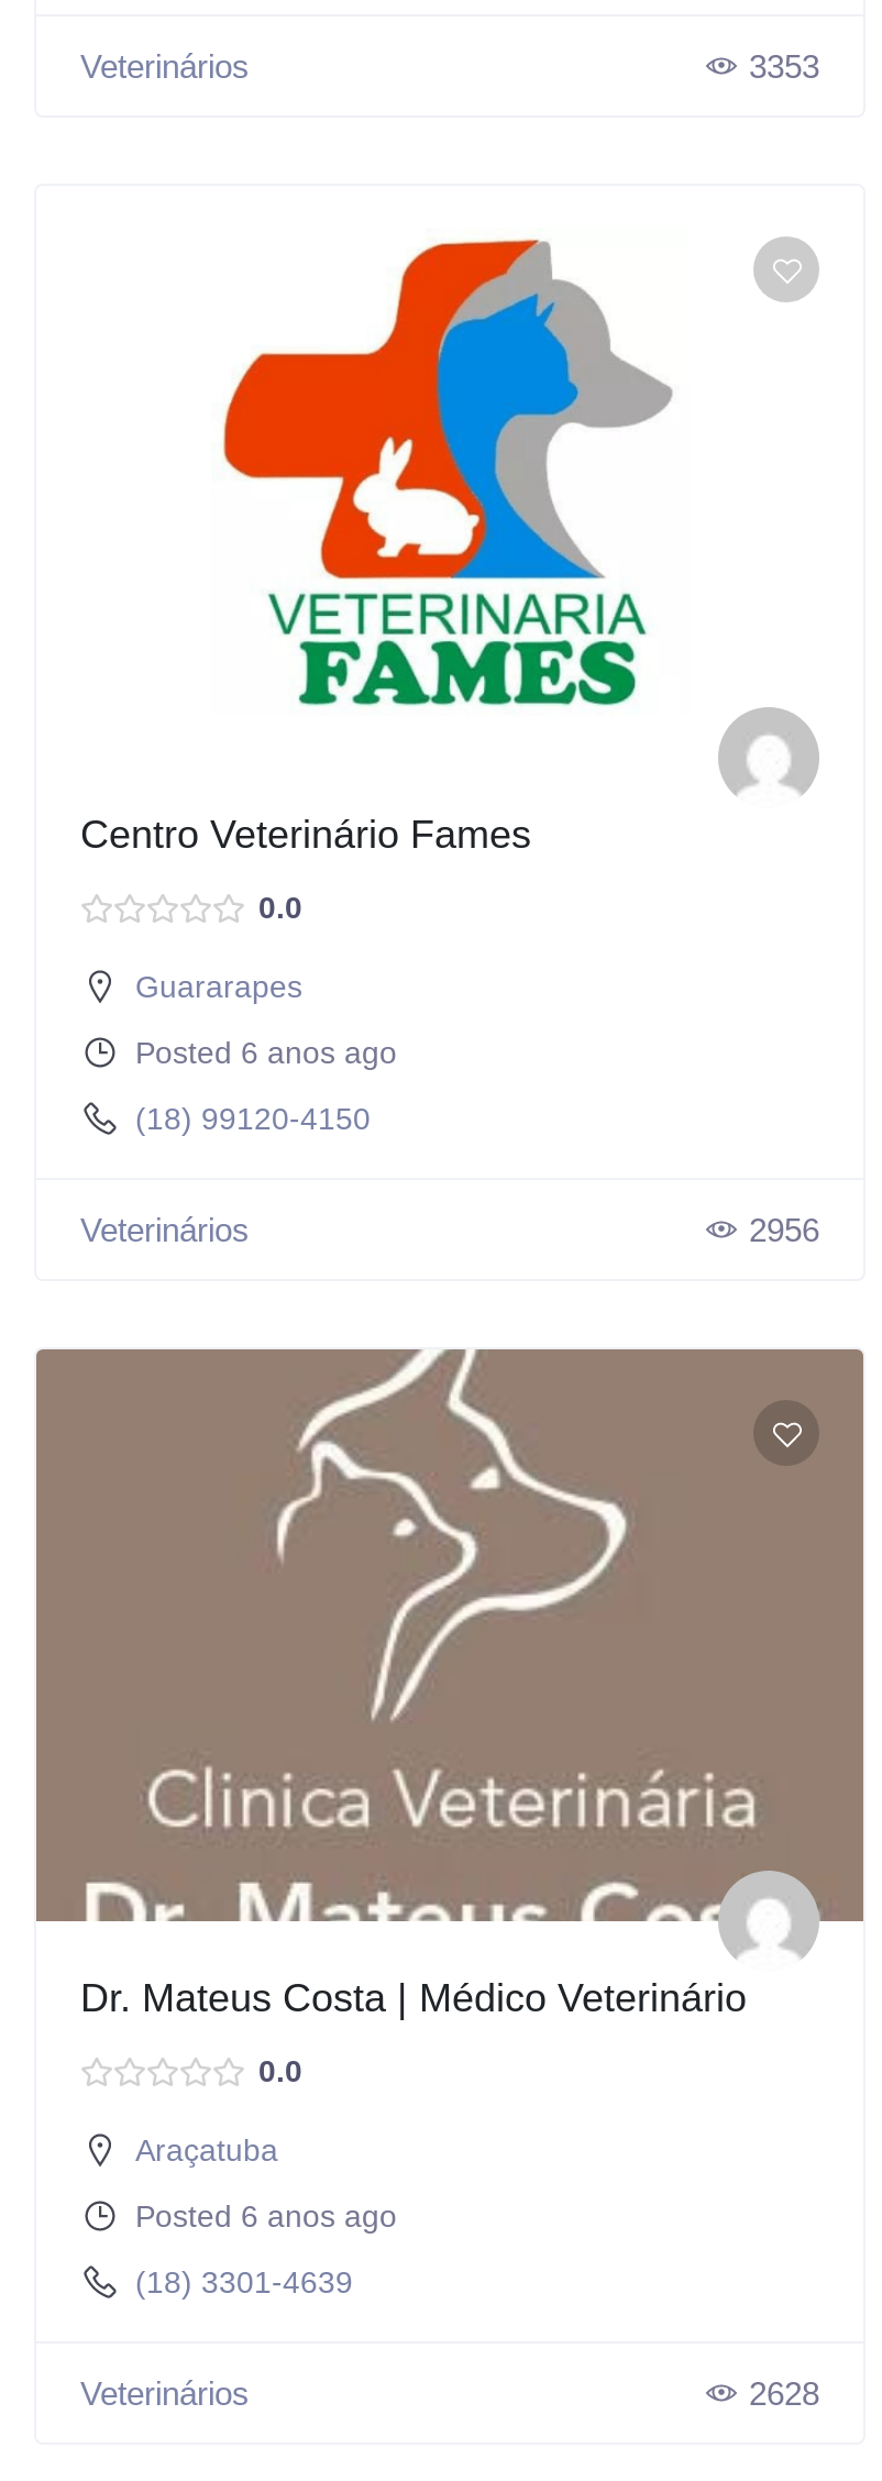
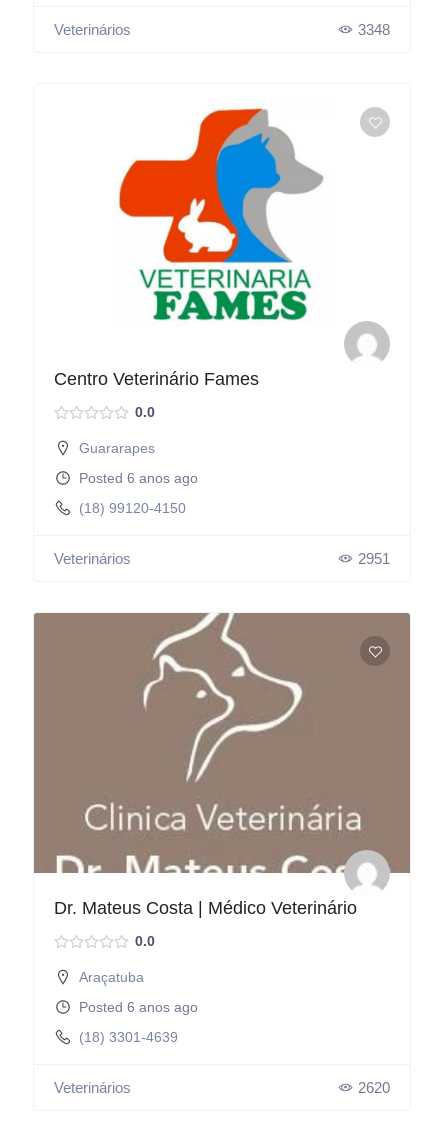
- 3353
+ 3348

- 2956
+ 2951

- 2628
+ 2620
